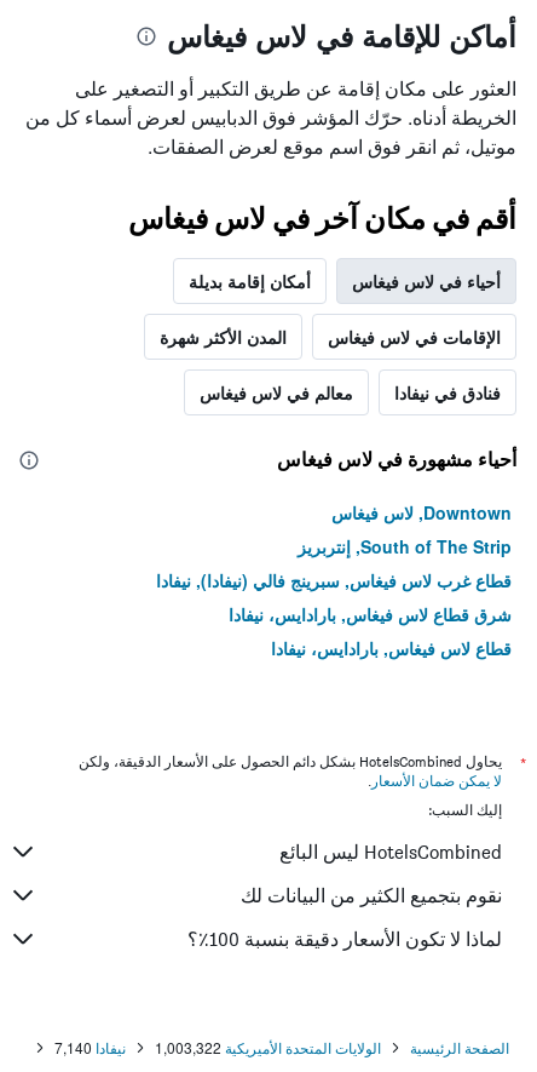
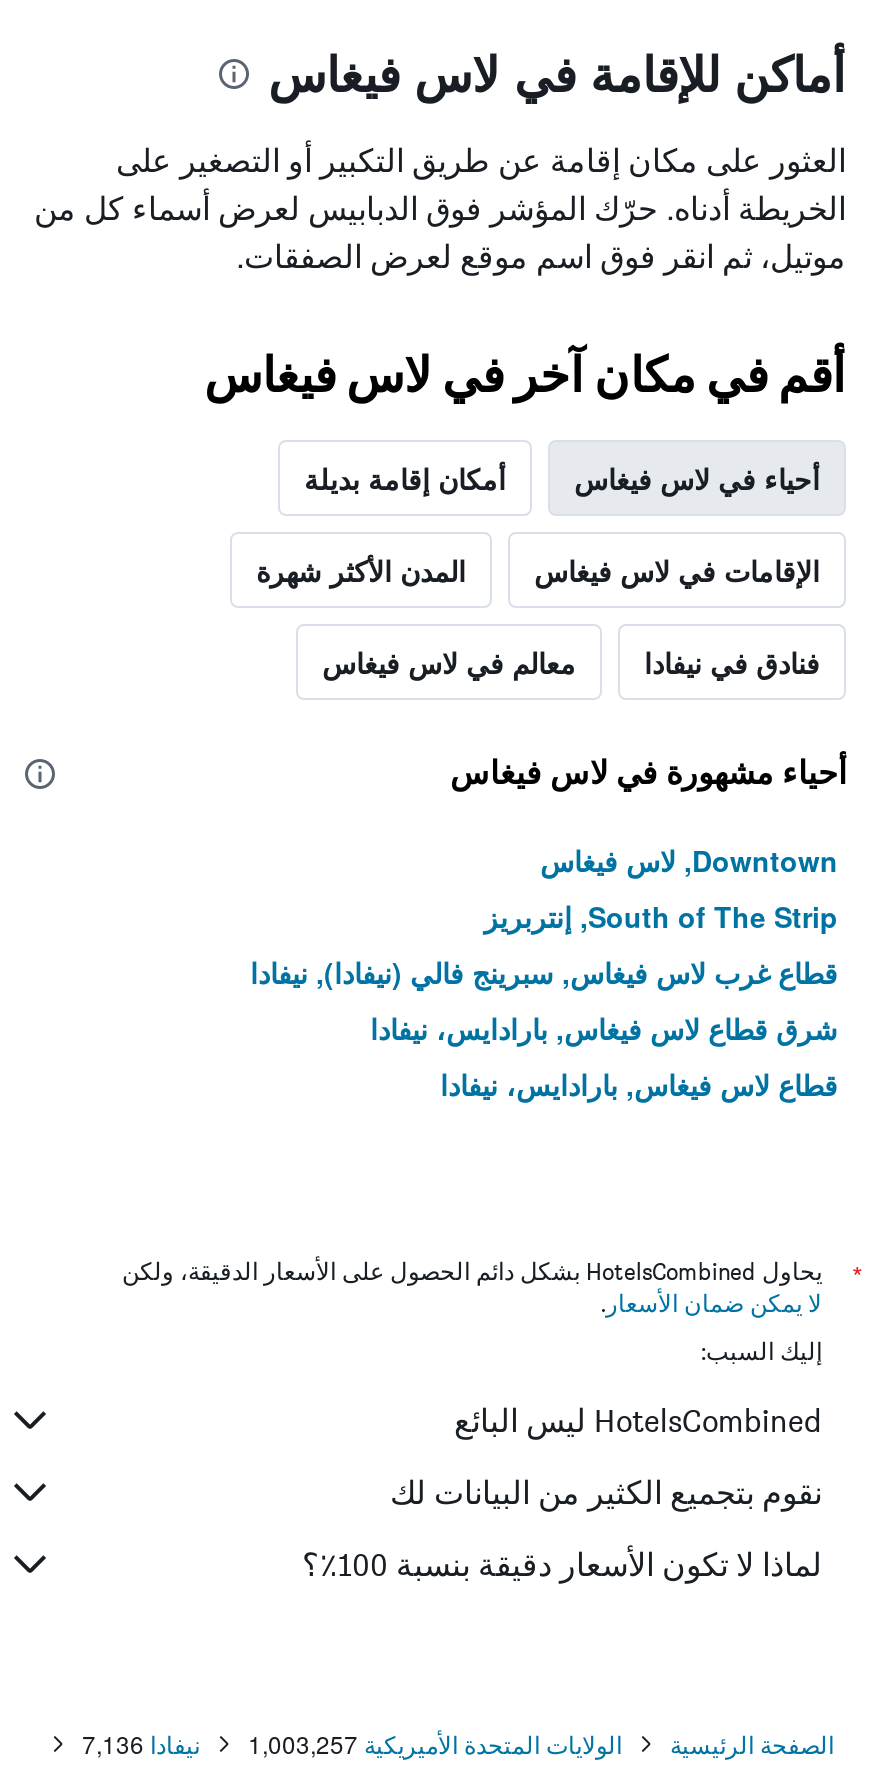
- نيفادا 7,140
+ نيفادا 7,136

- الولايات المتحدة الأميريكية 1,003,322
+ الولايات المتحدة الأميريكية 1,003,257
